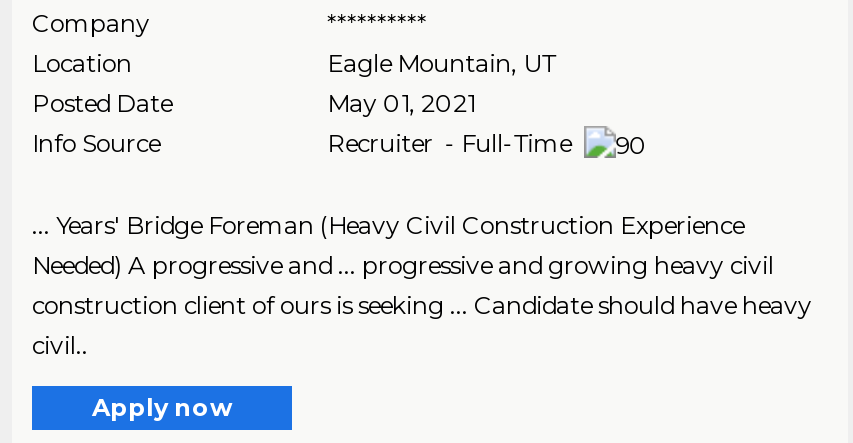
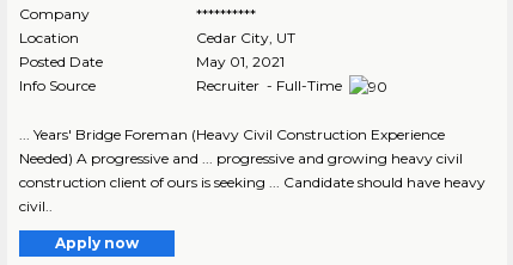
- Eagle Mountain, UT
+ Cedar City, UT
